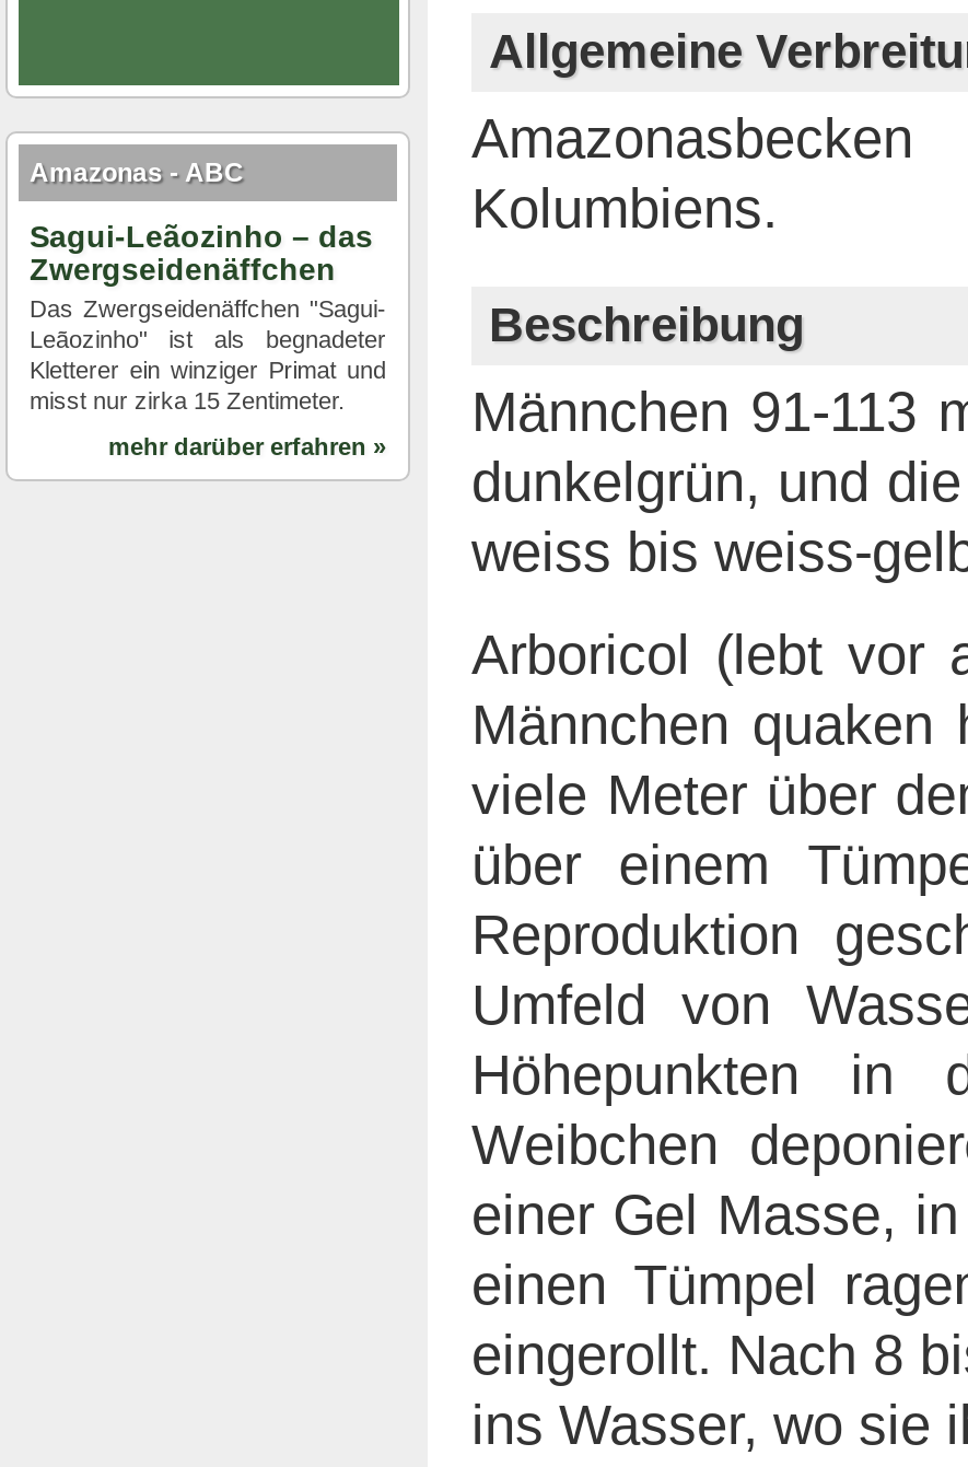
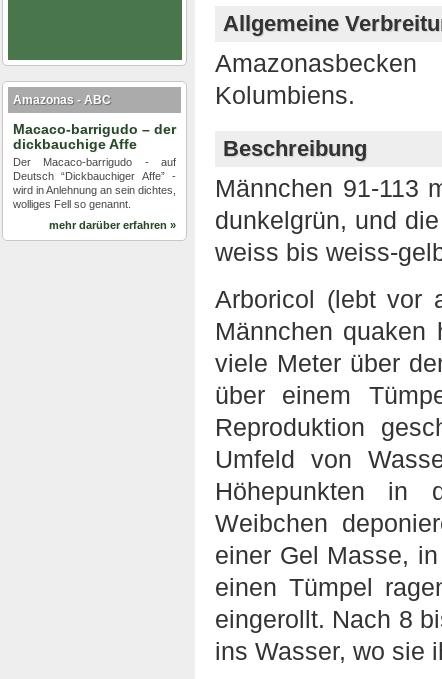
moved down: Amazonas - ABC

- Sagui-Leãozinho – das
- Zwergseidenäffchen
- Das Zwergseidenäffchen "Sagui-
- Leãozinho" ist als begnadeter
- Kletterer ein winziger Primat und
- misst nur zirka 15 Zentimeter.
+ Macaco-barrigudo – der
+ dickbauchige Affe
+ Der Macaco-barrigudo - auf
+ Deutsch “Dickbauchiger Affe” -
+ wird in Anlehnung an sein dichtes,
+ wolliges Fell so genannt.

moved down: mehr darüber erfahren »
